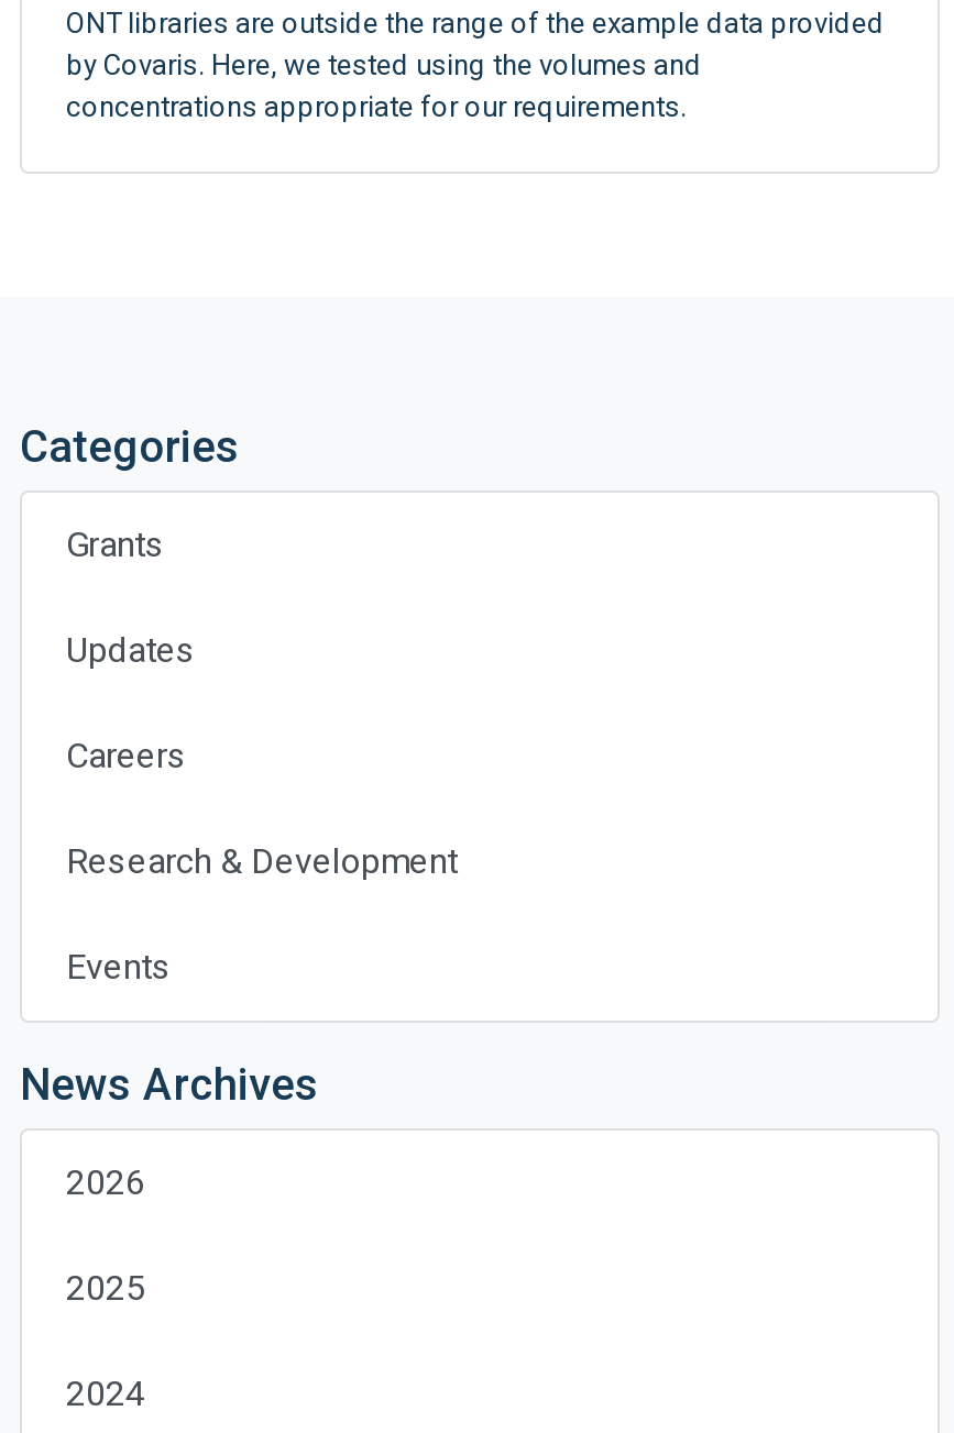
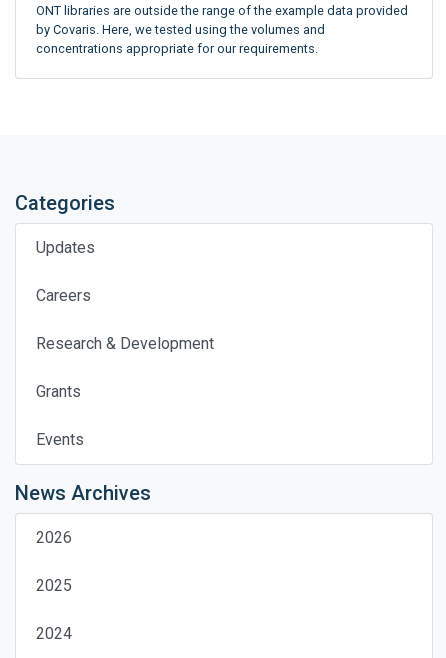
moved down: Grants

moved up: Updates | Careers | Research & Development
